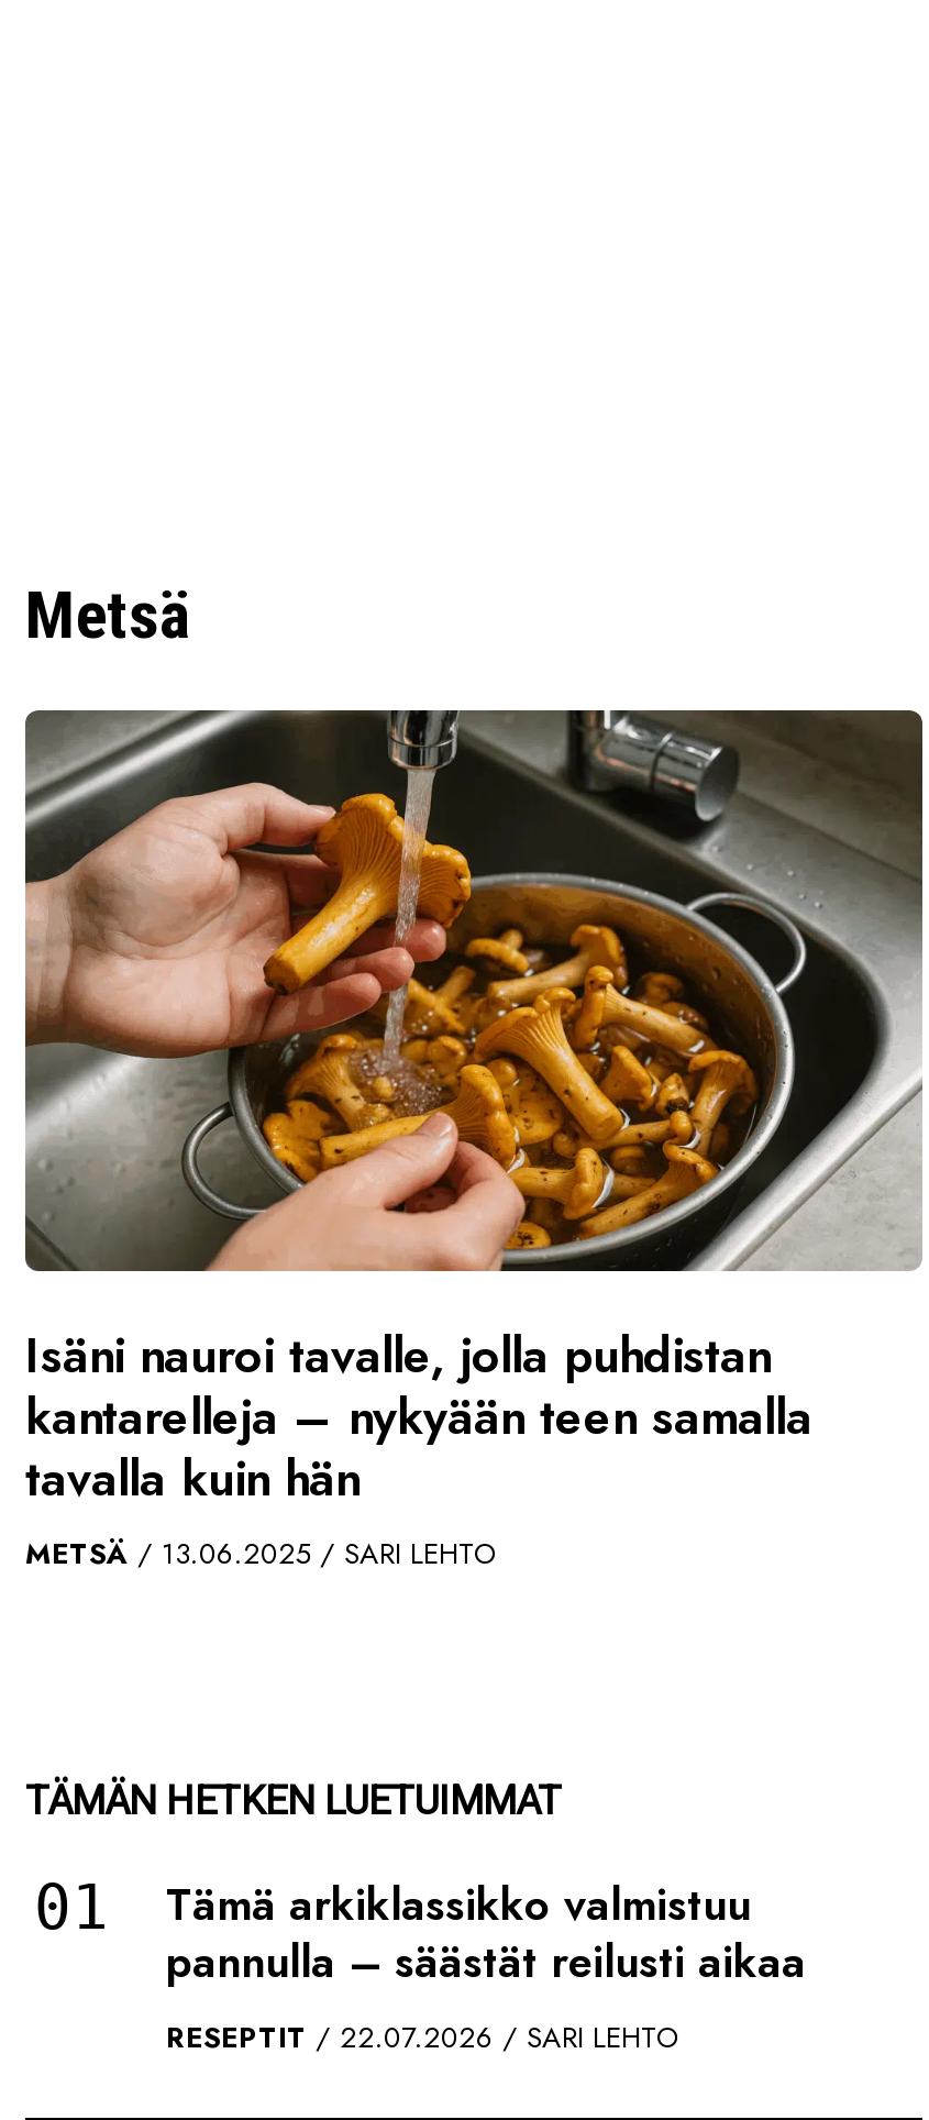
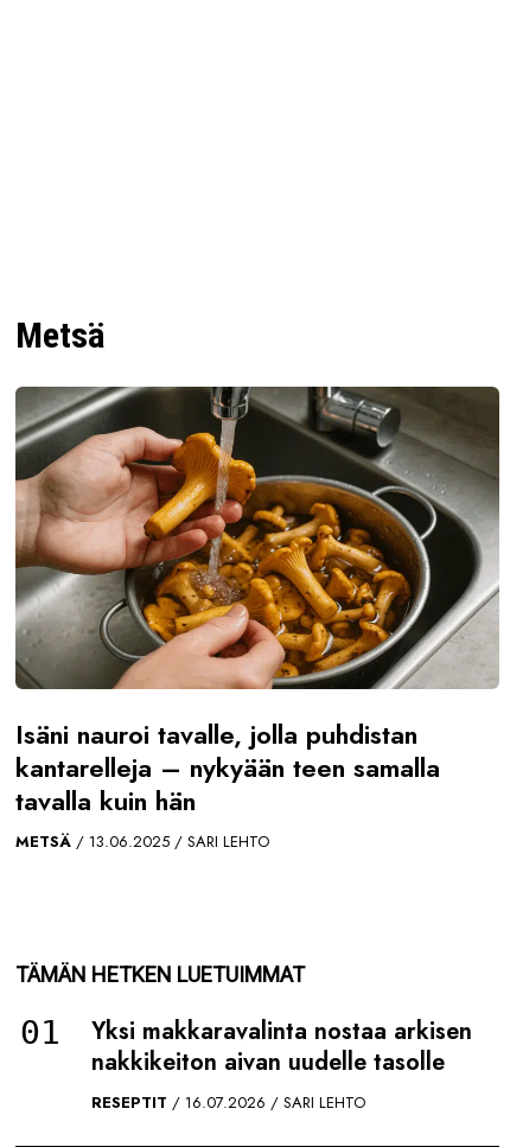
- Tämä arkiklassikko valmistuu
- pannulla – säästät reilusti aikaa
+ Yksi makkaravalinta nostaa arkisen
+ nakkikeiton aivan uudelle tasolle

- RESEPTIT 22.07.2026 SARI LEHTO
+ RESEPTIT 16.07.2026 SARI LEHTO
